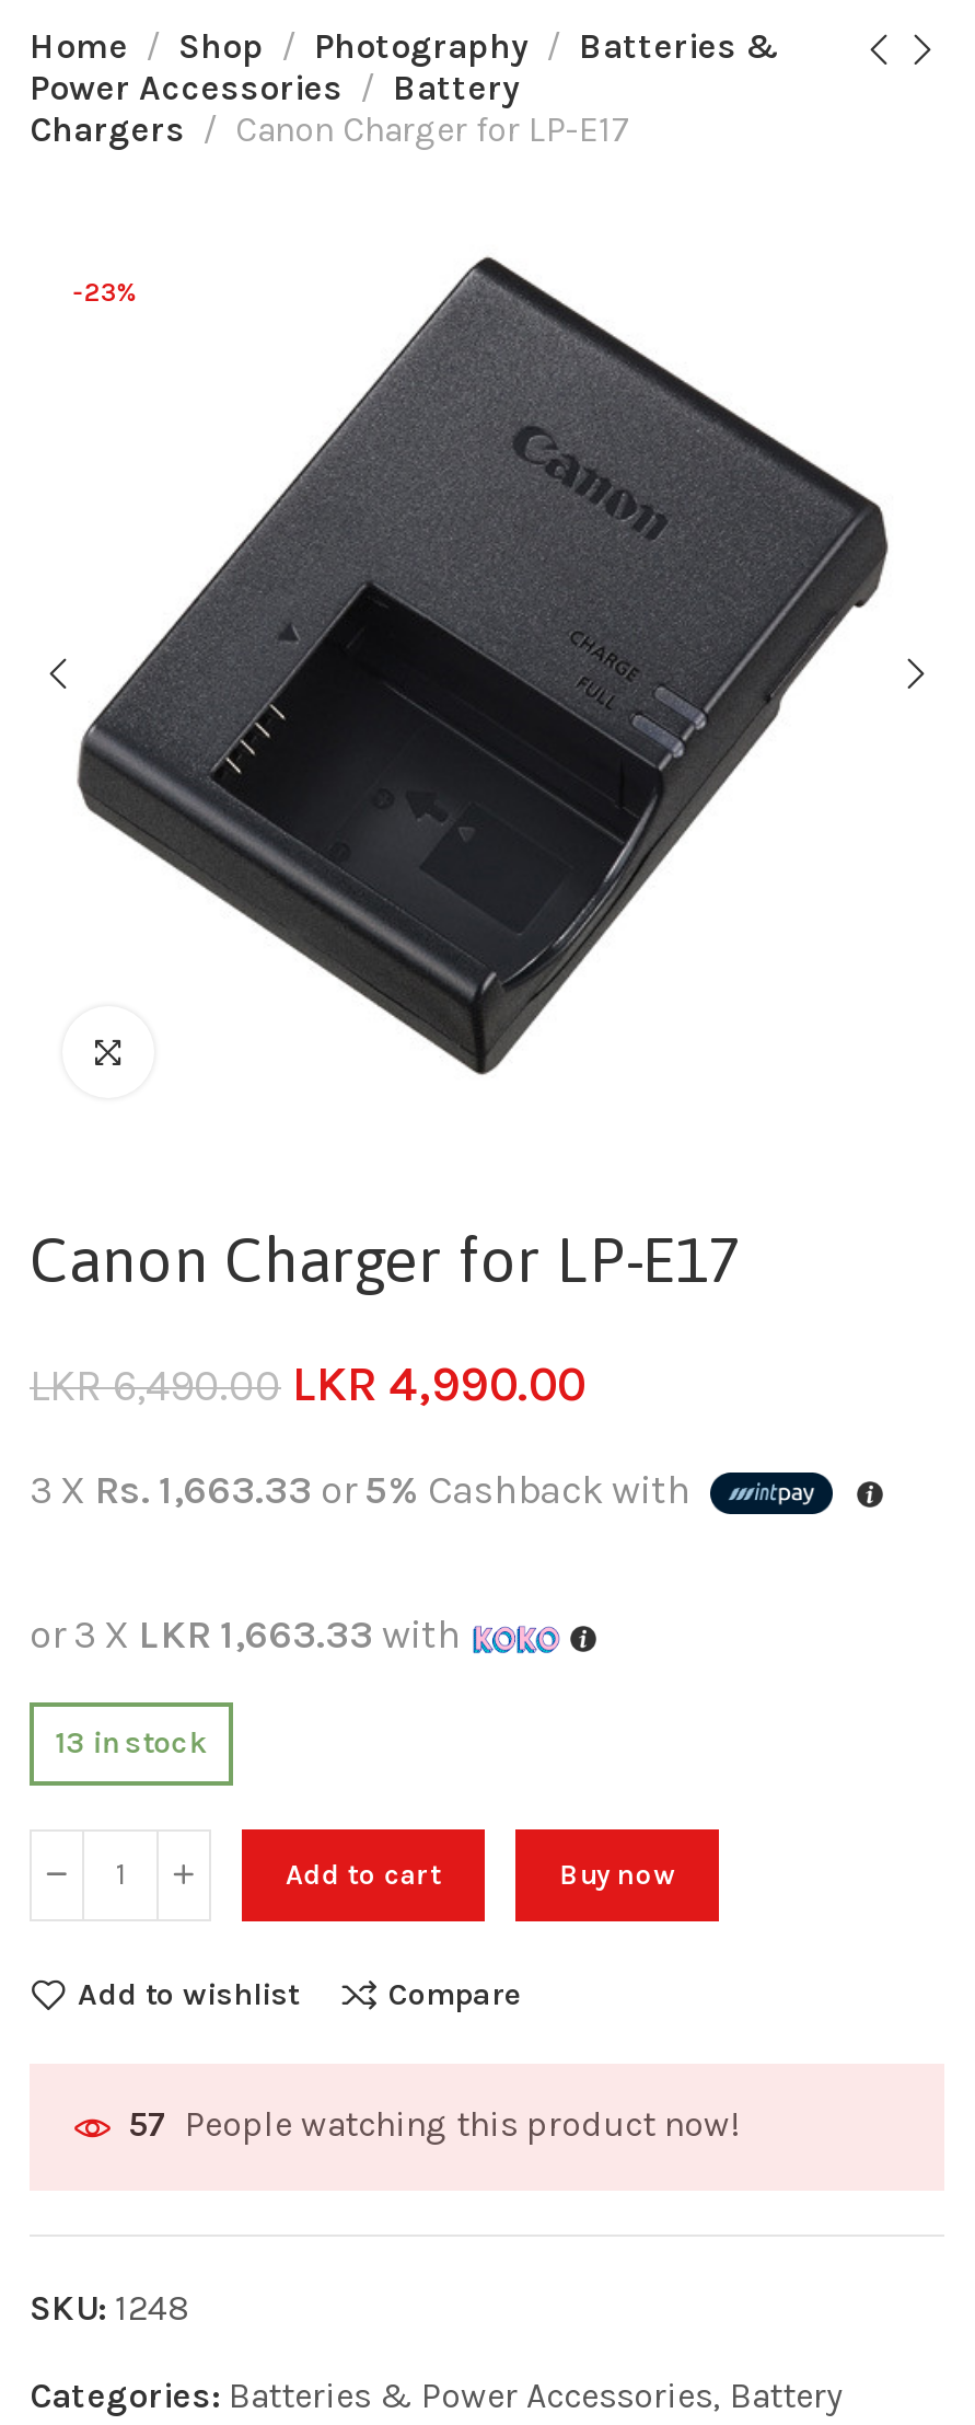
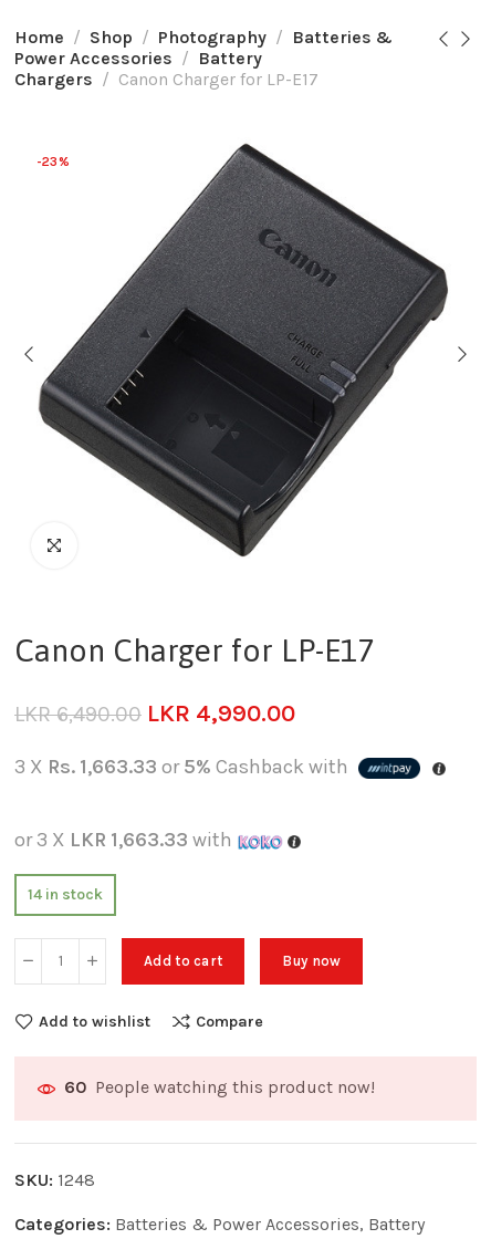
- 13 in stock
+ 14 in stock

- 57 People watching this product now!
+ 60 People watching this product now!
